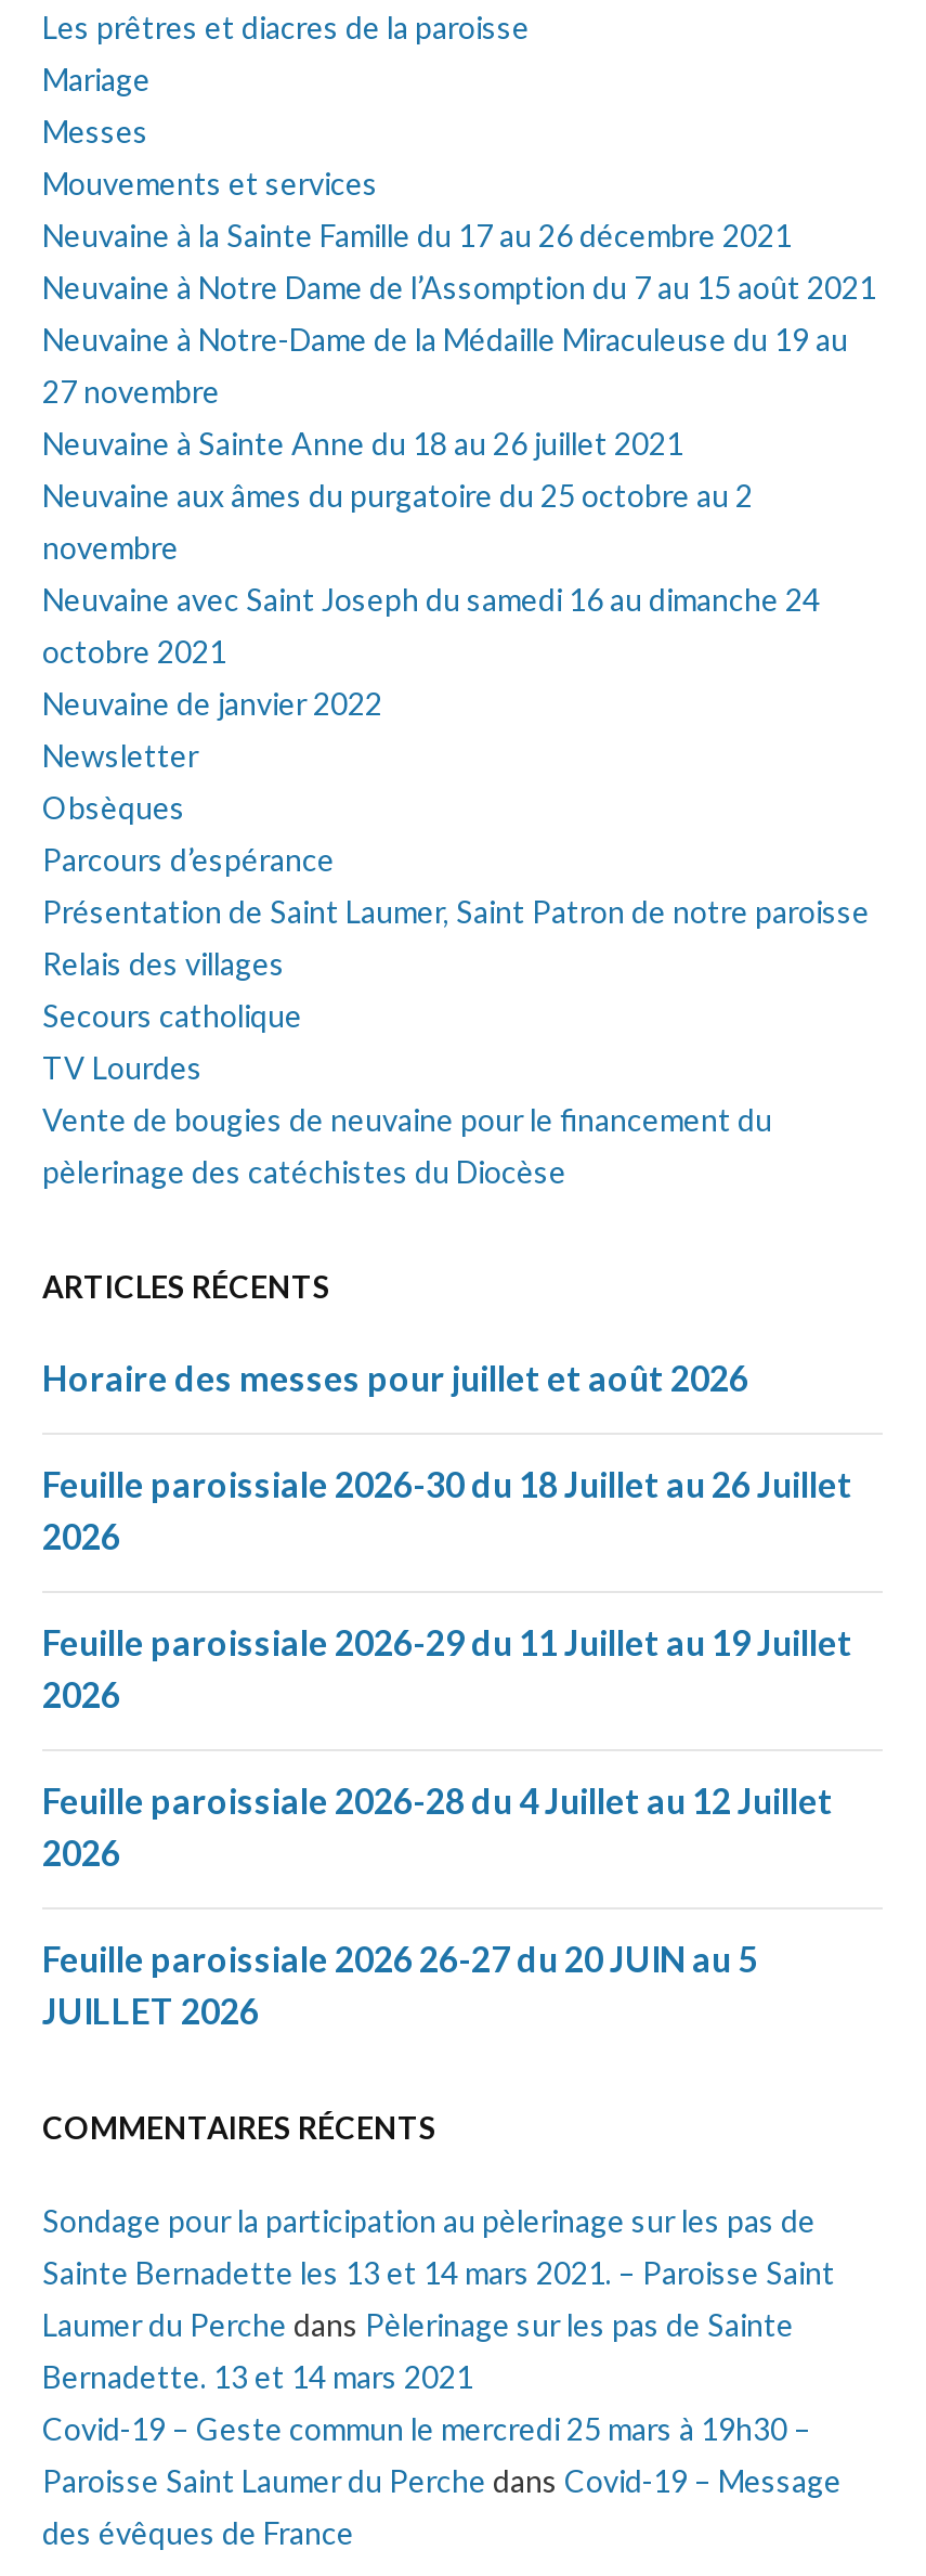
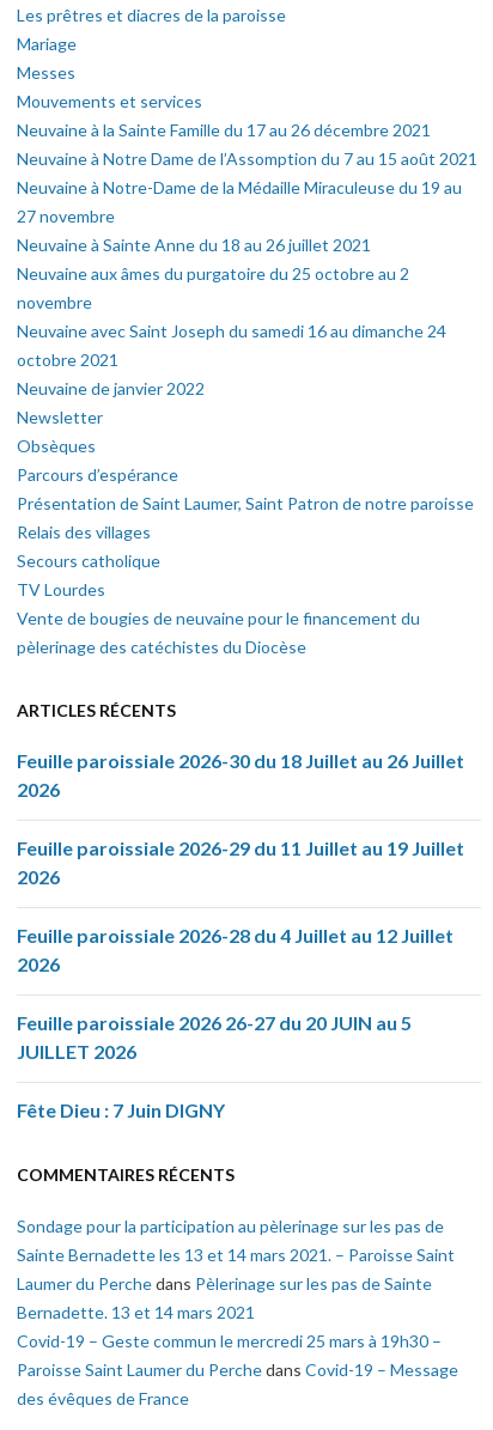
- Horaire des messes pour juillet et août 2026

moved up: Feuille paroissiale 2026-30 du 18 Juillet au 26 Juillet | 2026 | Feuille paroissiale 2026-29 du 11 Juillet au 19 Juillet | 2026 | Feuille paroissiale 2026-28 du 4 Juillet au 12 Juillet | 2026 | Feuille paroissiale 2026 26-27 du 20 JUIN au 5 | JUILLET 2026

+ Fête Dieu : 7 Juin DIGNY
